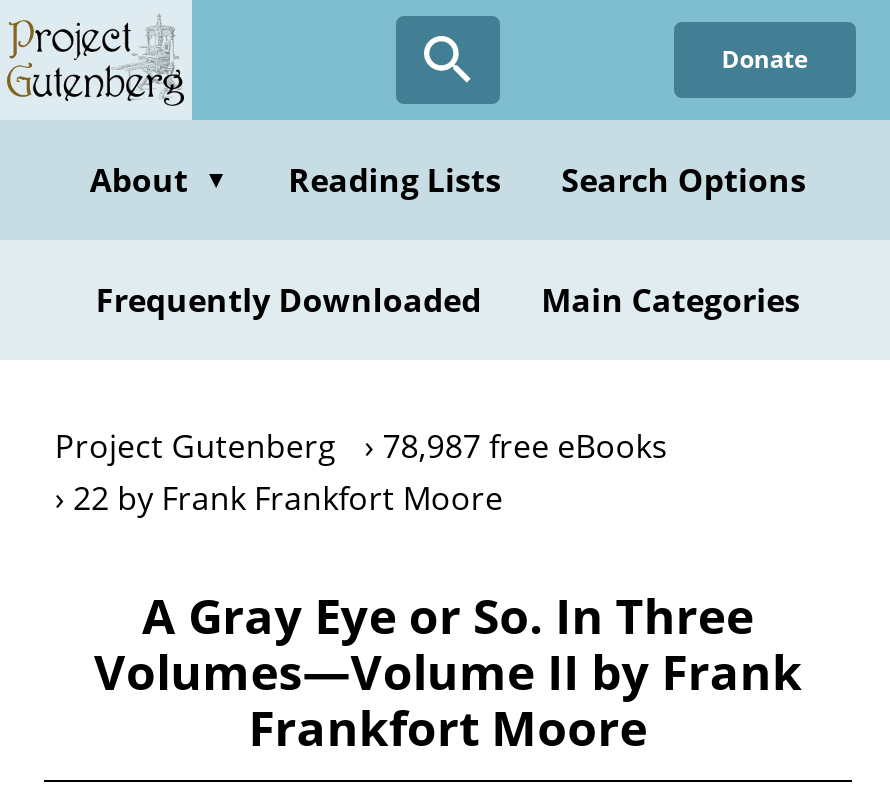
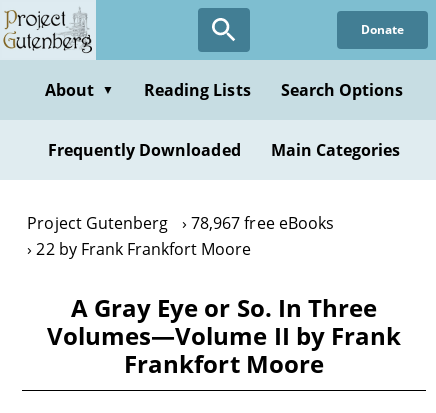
- Project Gutenberg 78,987 free eBooks
+ Project Gutenberg 78,967 free eBooks
